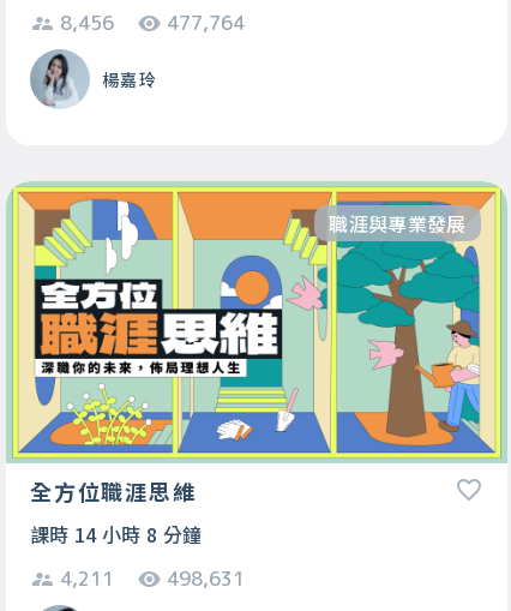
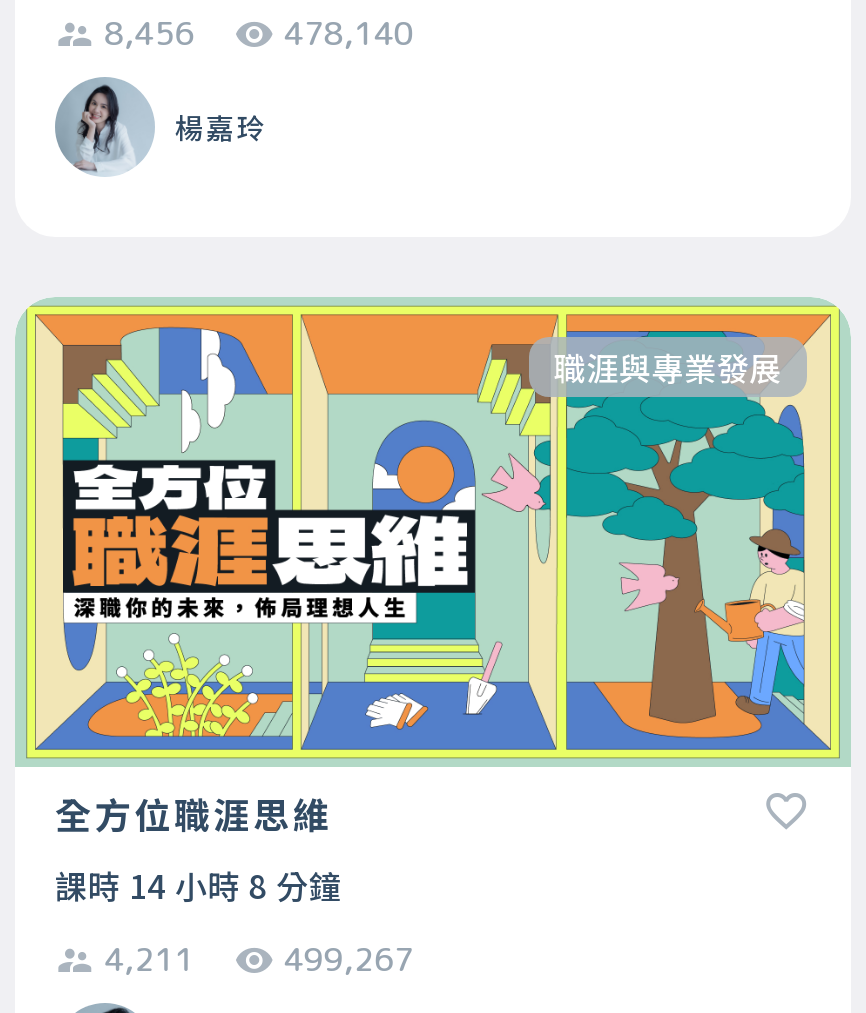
- 477,764
+ 478,140

- 498,631
+ 499,267
